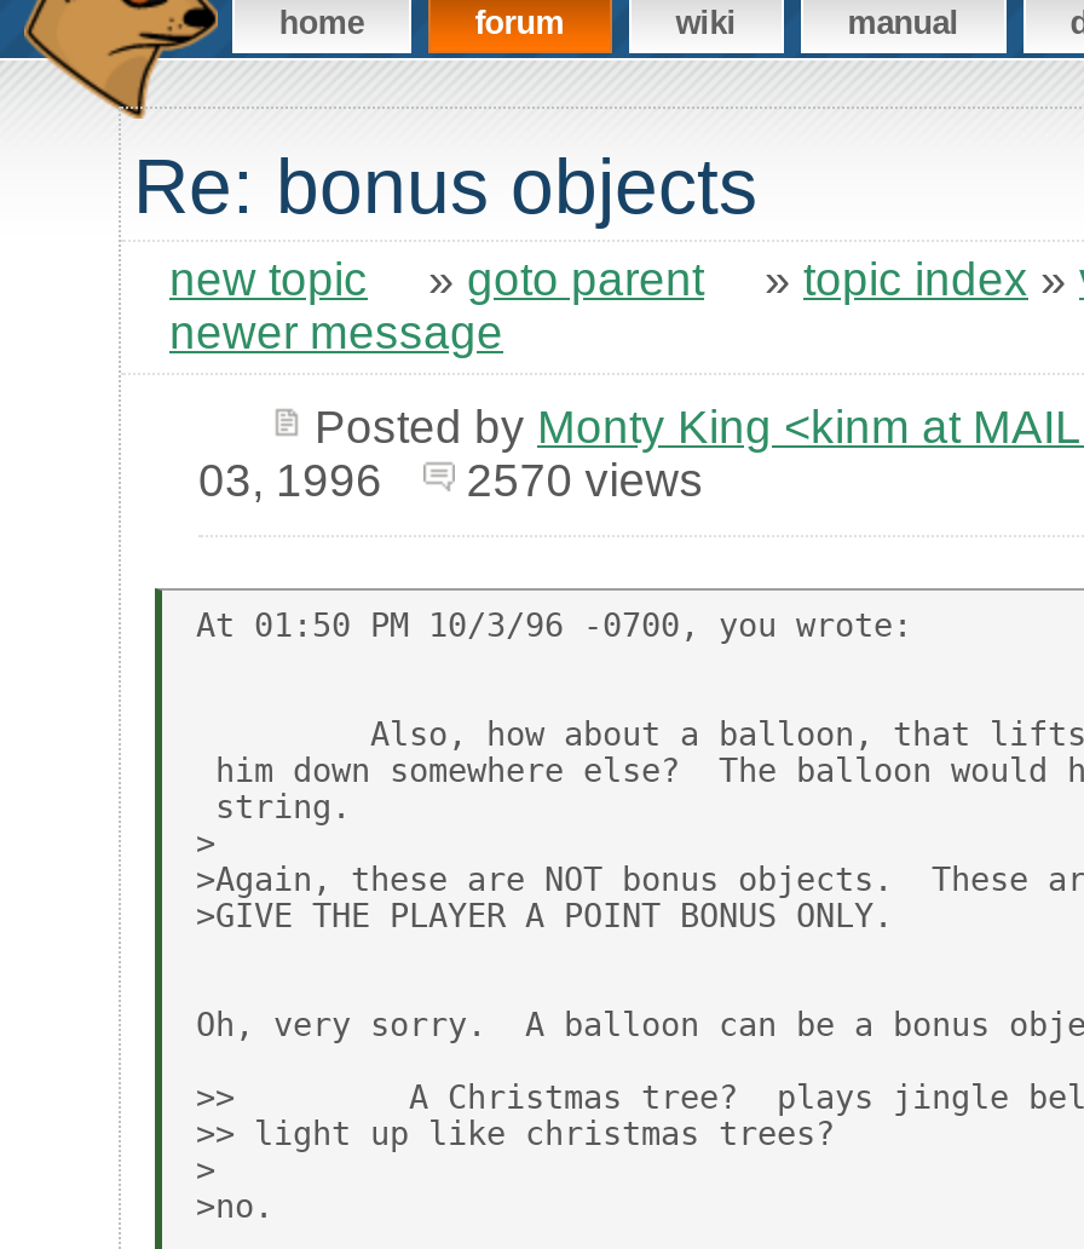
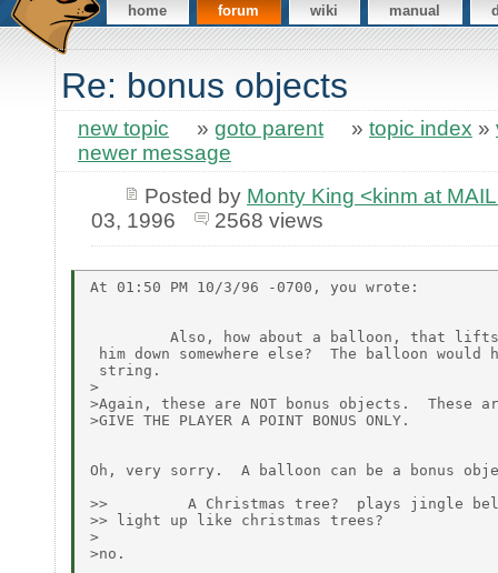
- 03, 1996 2570 views
+ 03, 1996 2568 views
